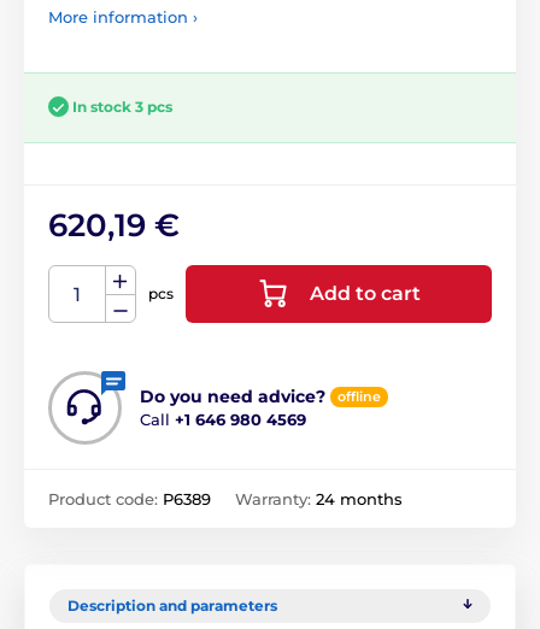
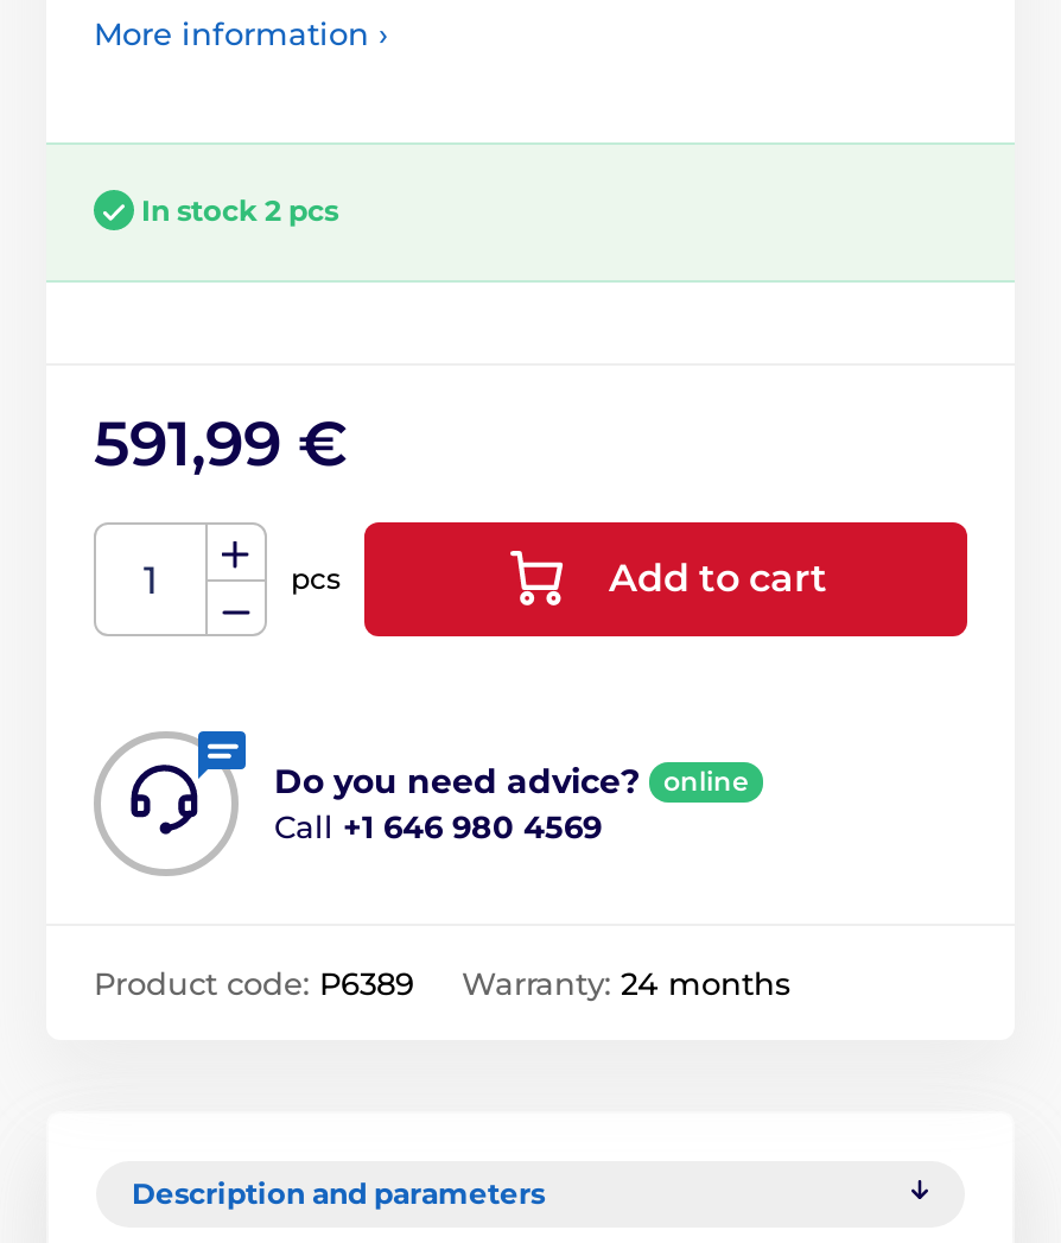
- In stock 3 pcs
+ In stock 2 pcs

- 620,19 €
+ 591,99 €

- offline
+ online
